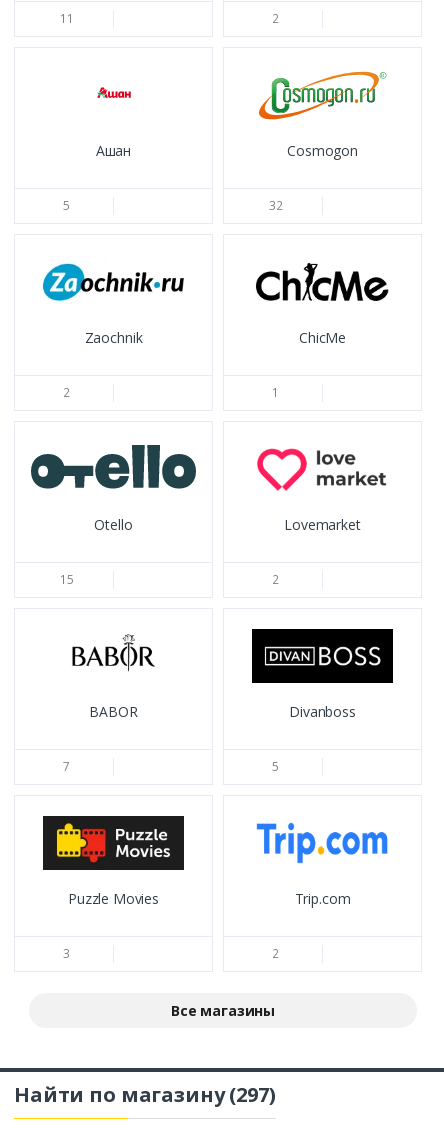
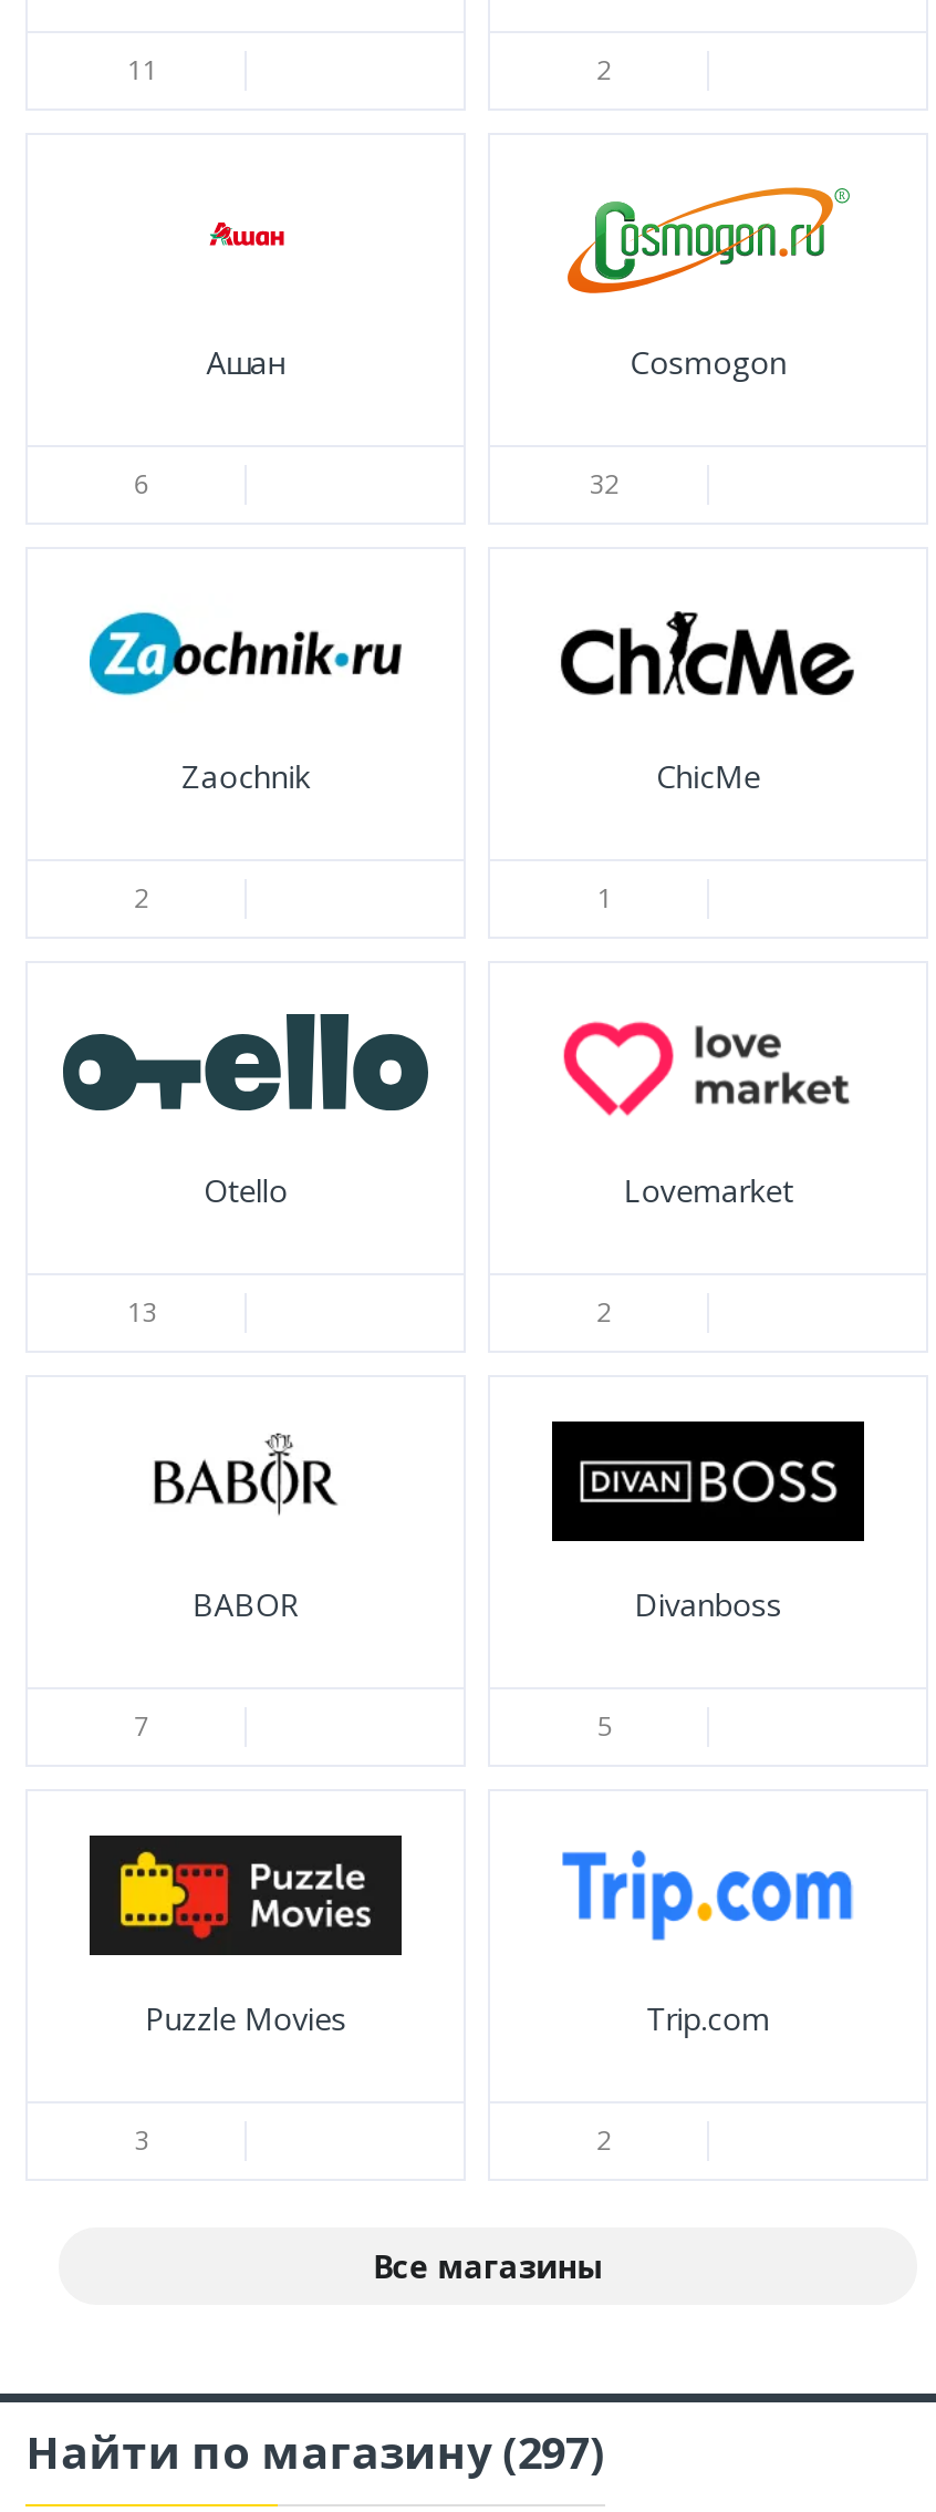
- 5
+ 6

- 15
+ 13
